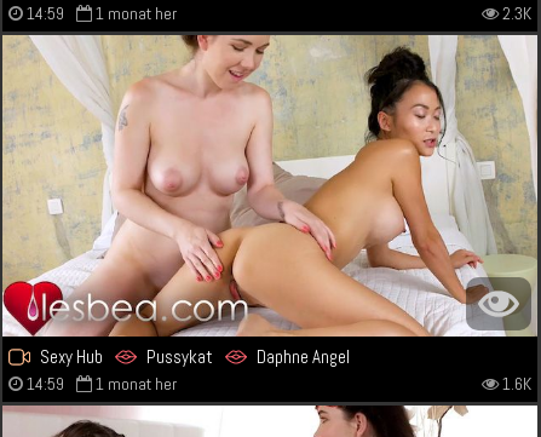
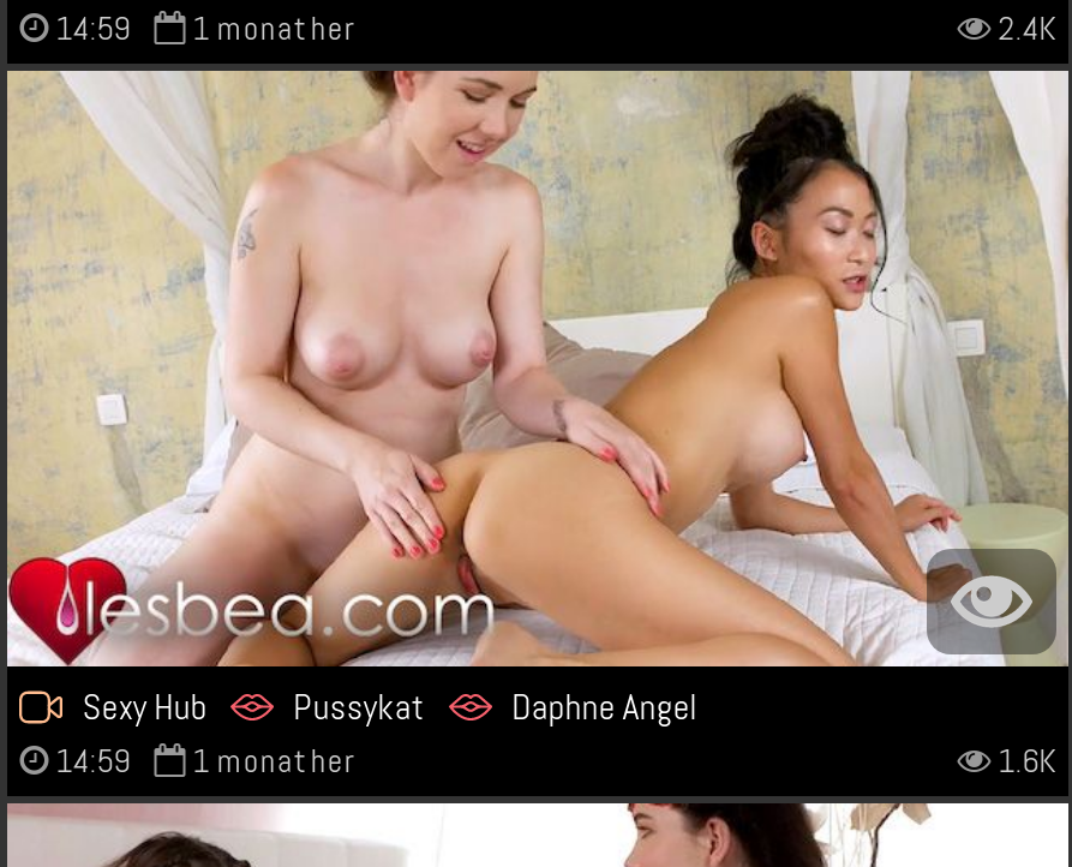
- 2.3K
+ 2.4K
